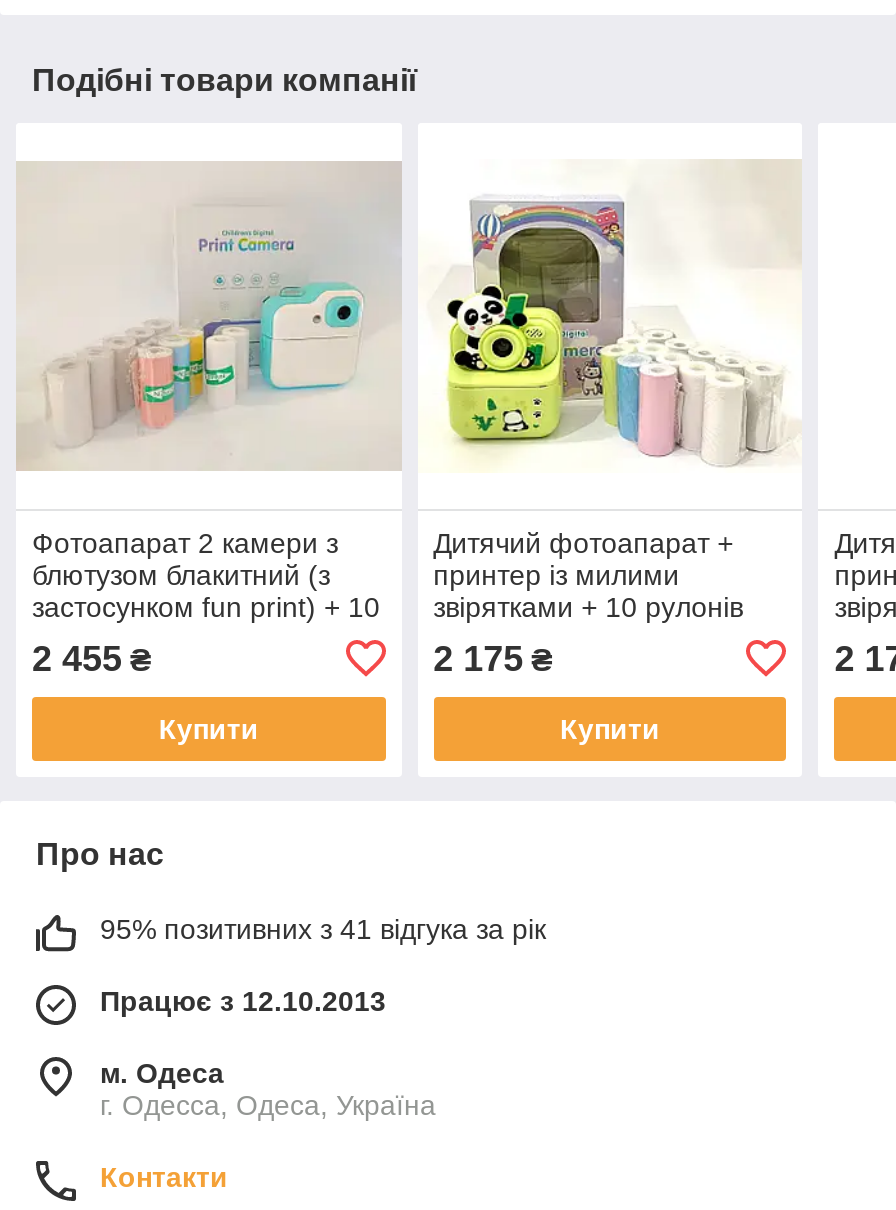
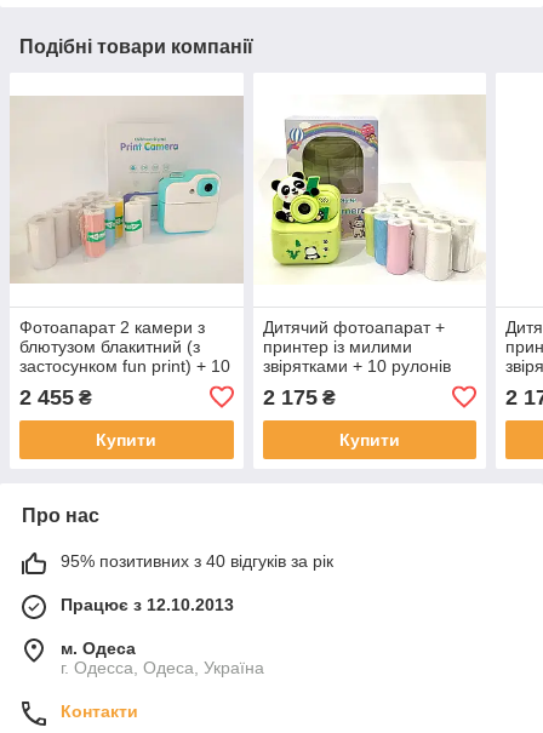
- 95% позитивних з 41 відгука за рік
+ 95% позитивних з 40 відгуків за рік
